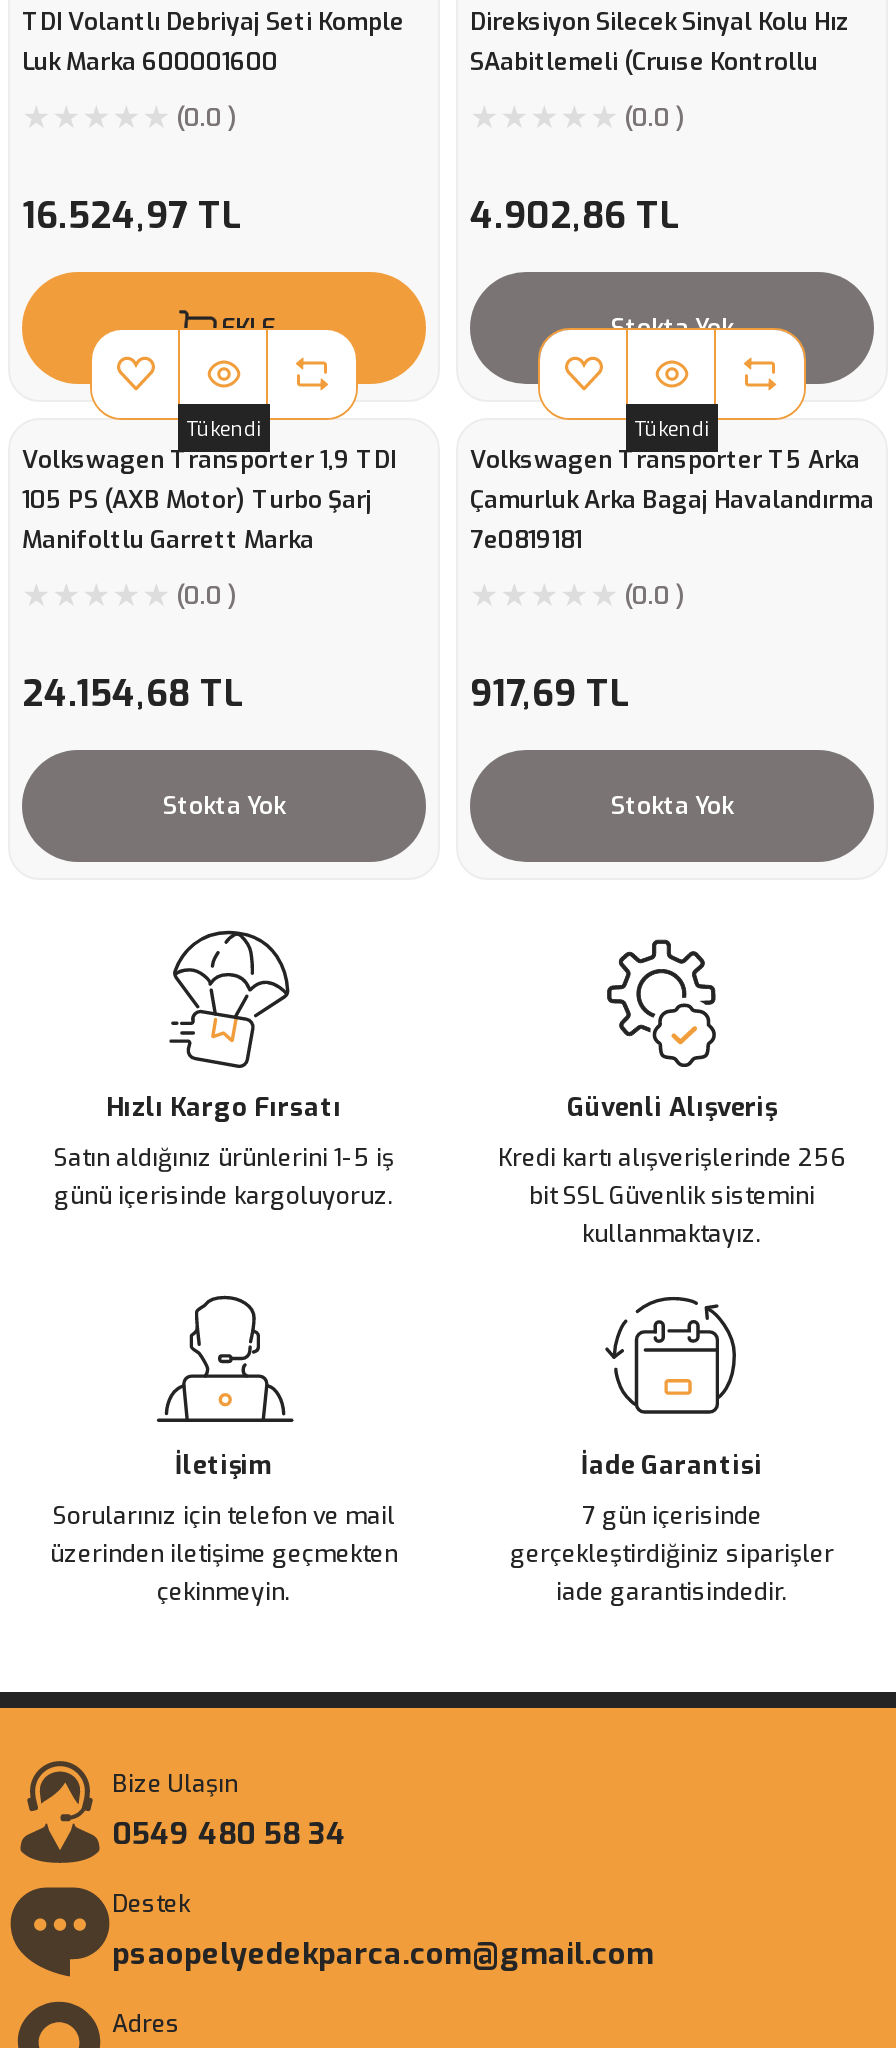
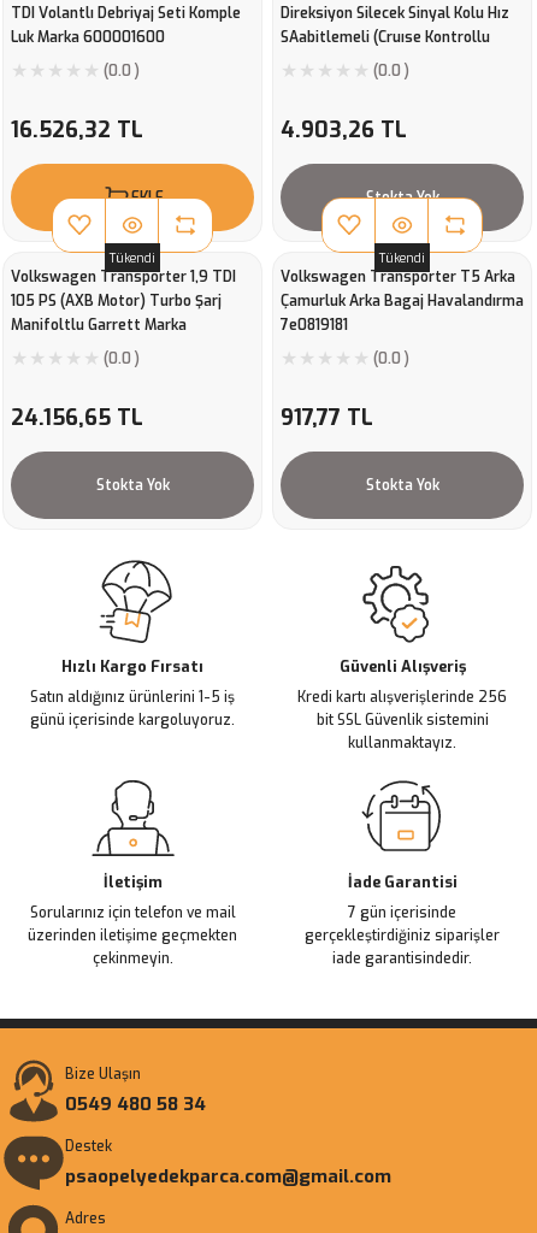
- 16.524,97 TL
+ 16.526,32 TL

- 4.902,86 TL
+ 4.903,26 TL

- 24.154,68 TL
+ 24.156,65 TL

- 917,69 TL
+ 917,77 TL
